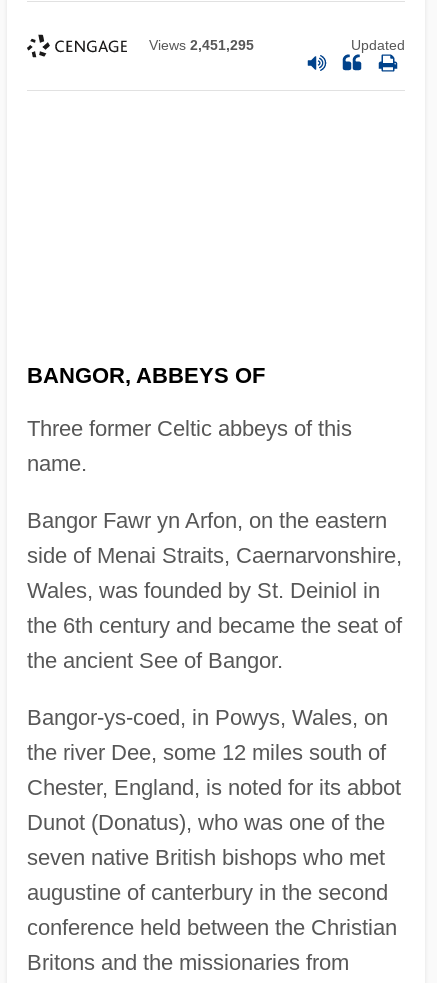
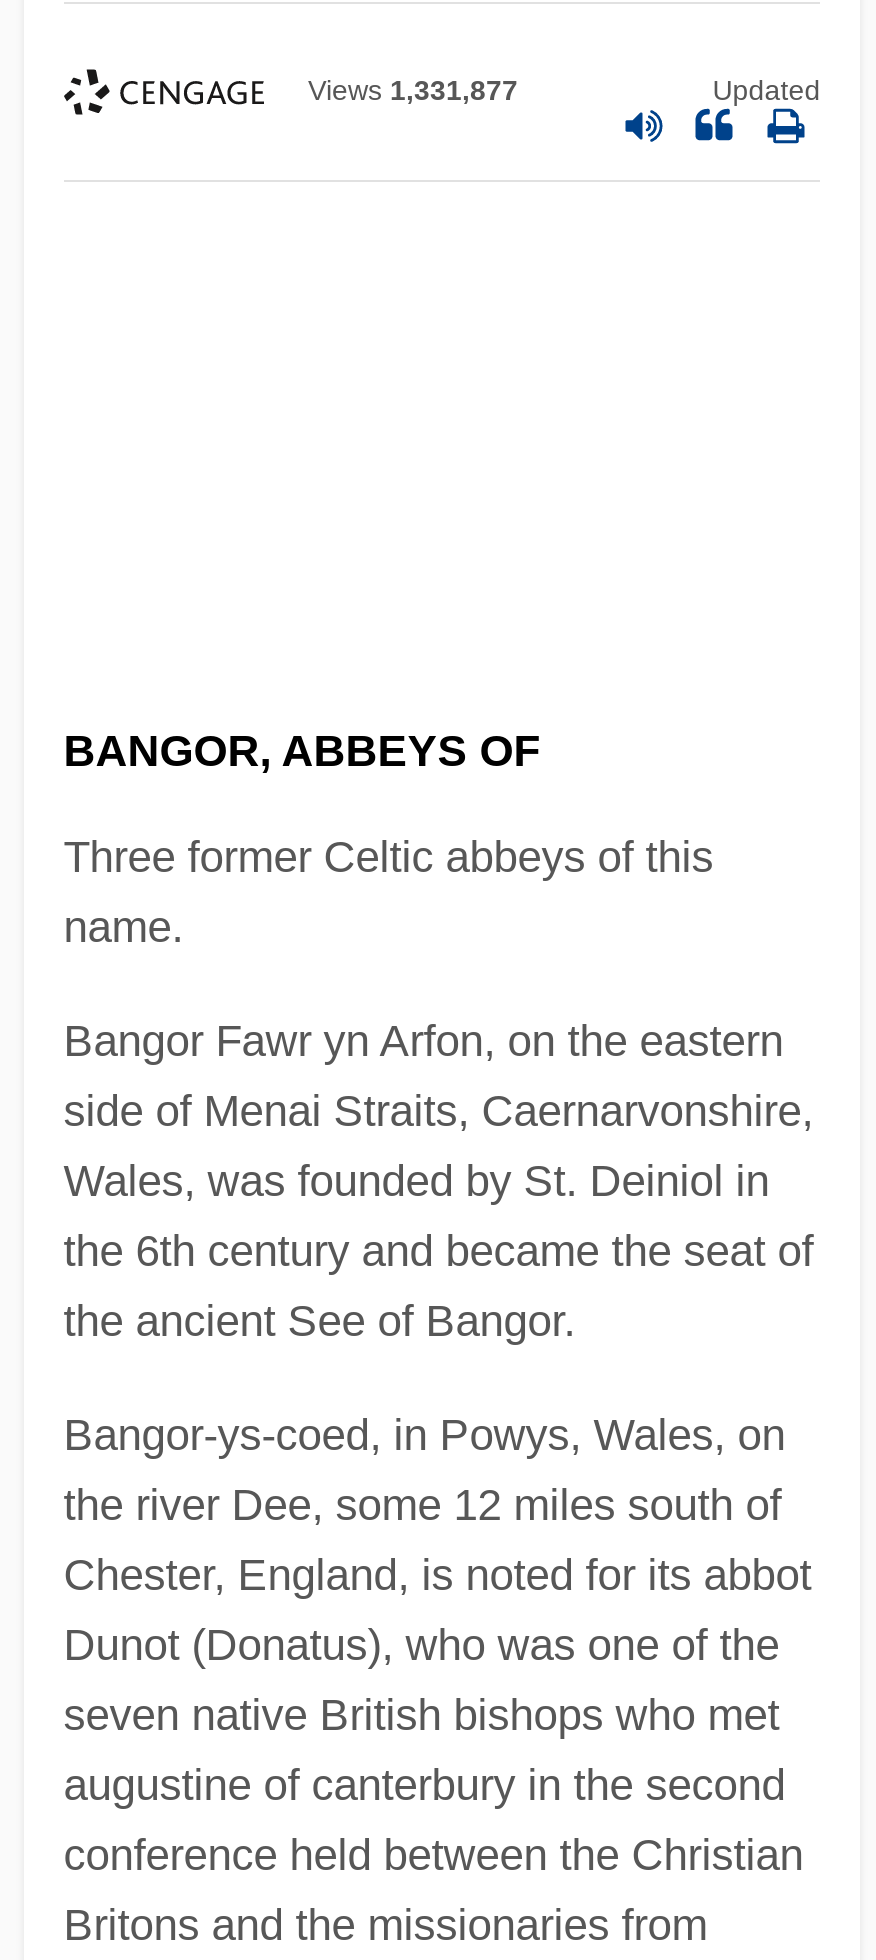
- Views 2,451,295
+ Views 1,331,877
